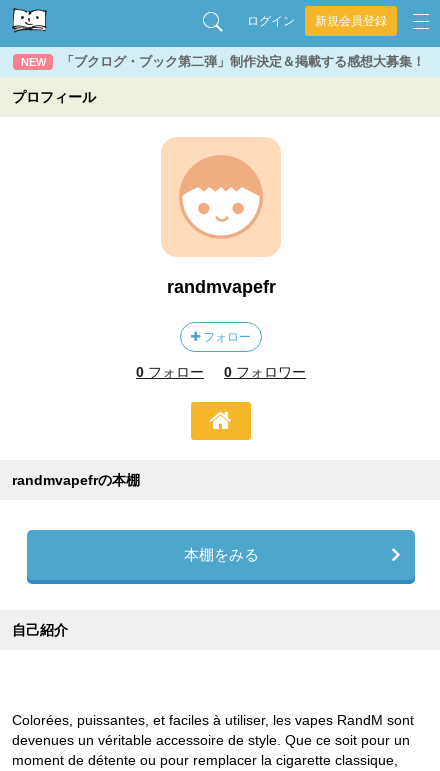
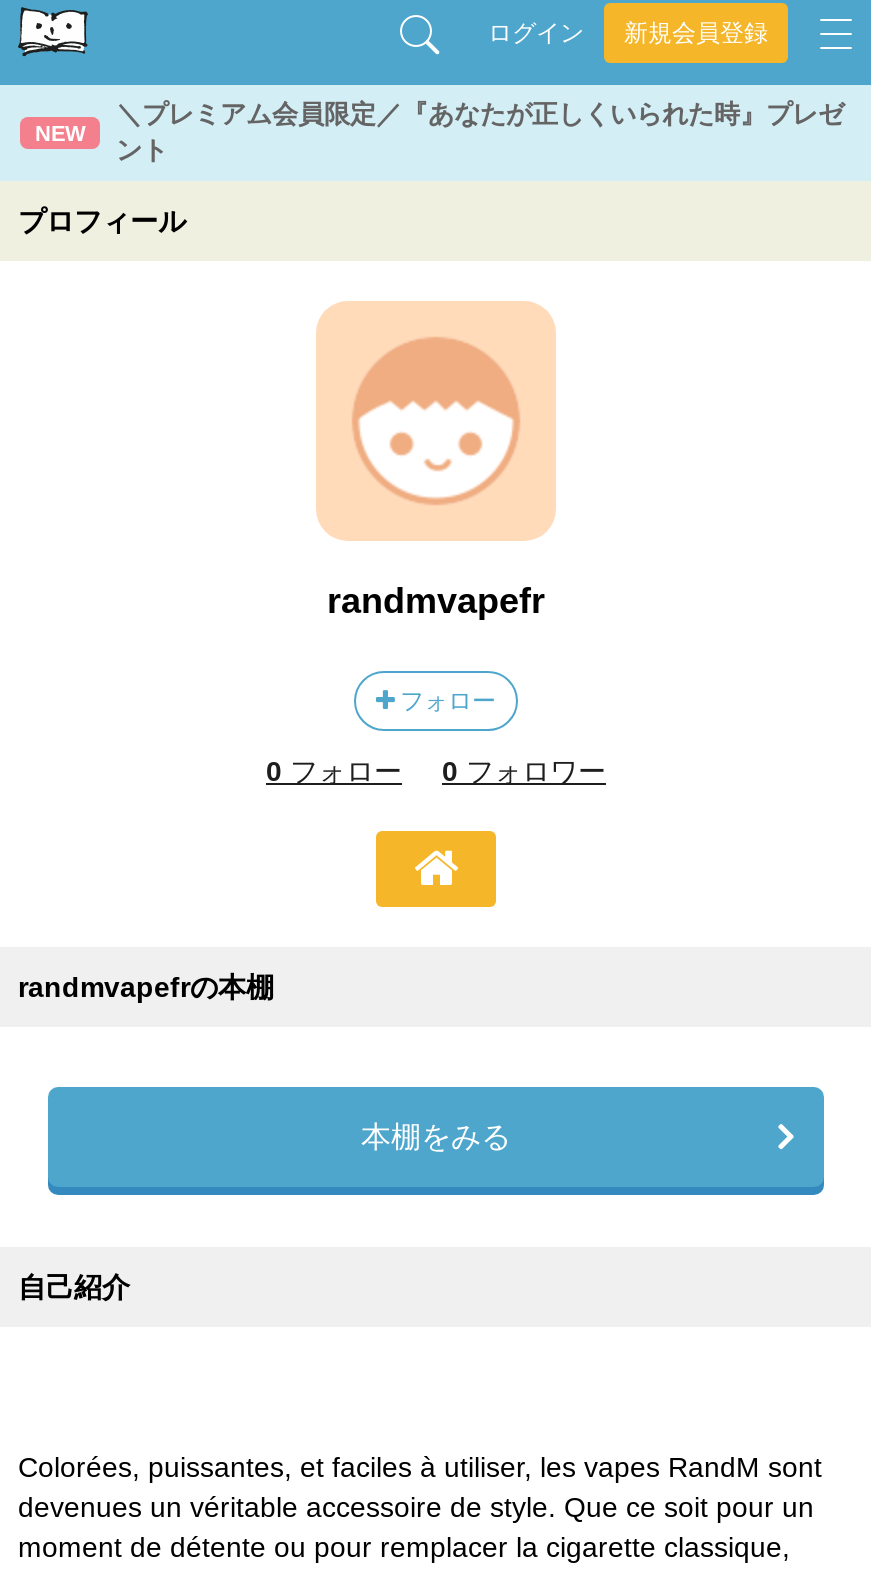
- 「ブクログ・ブック第二弾」制作決定＆掲載する感想大募集！
+ ＼プレミアム会員限定／『あなたが正しくいられた時』プレゼ
+ ント
